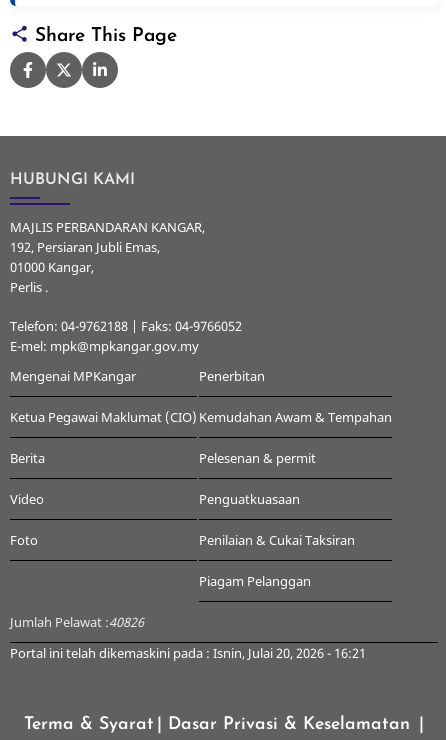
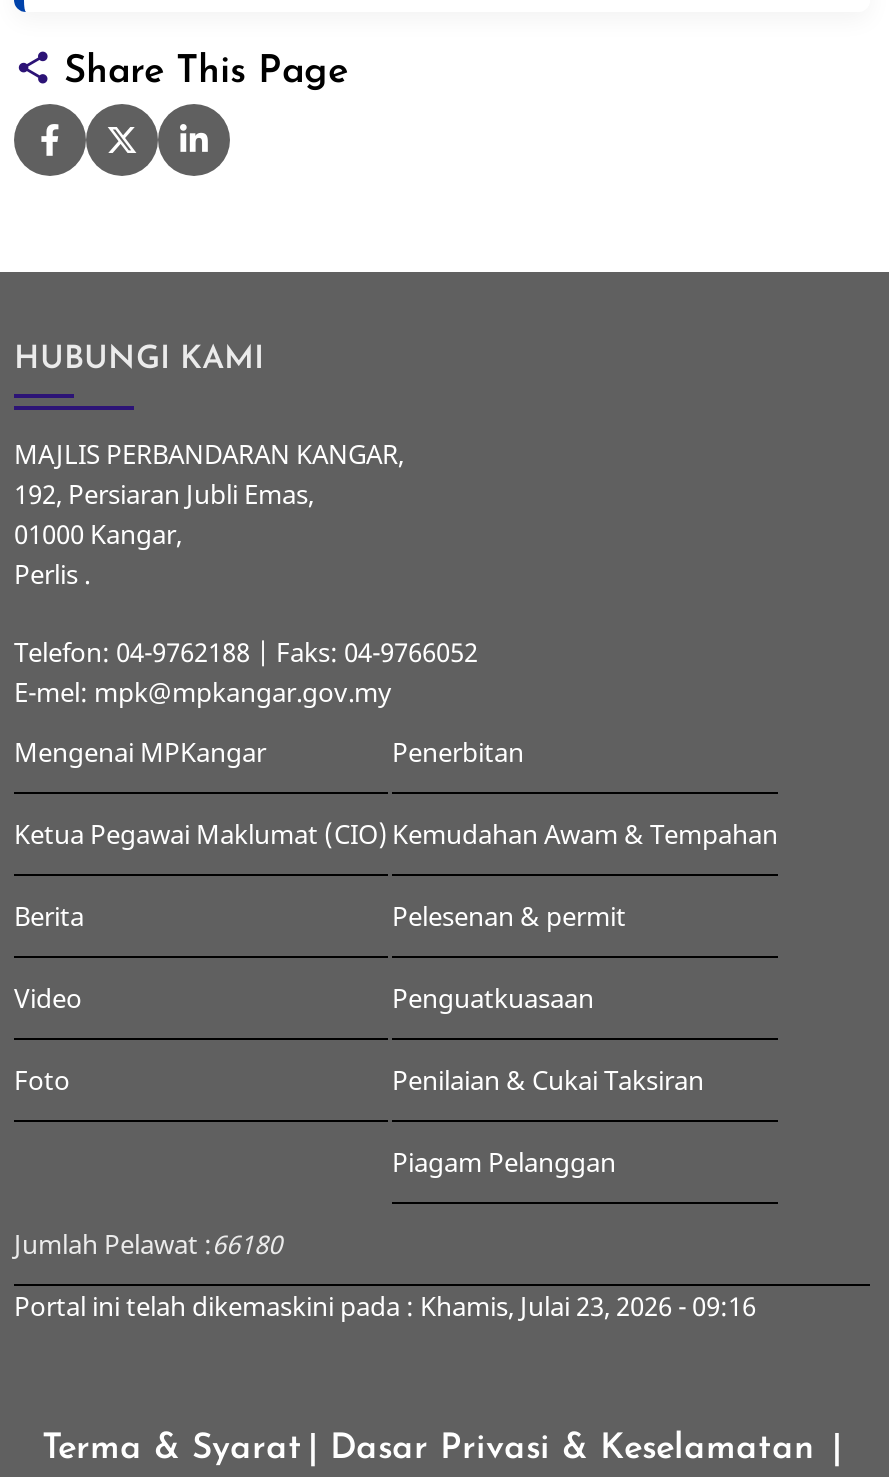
- Jumlah Pelawat : 40826
+ Jumlah Pelawat : 66180

- Portal ini telah dikemaskini pada : Isnin, Julai 20, 2026 - 16:21
+ Portal ini telah dikemaskini pada : Khamis, Julai 23, 2026 - 09:16
